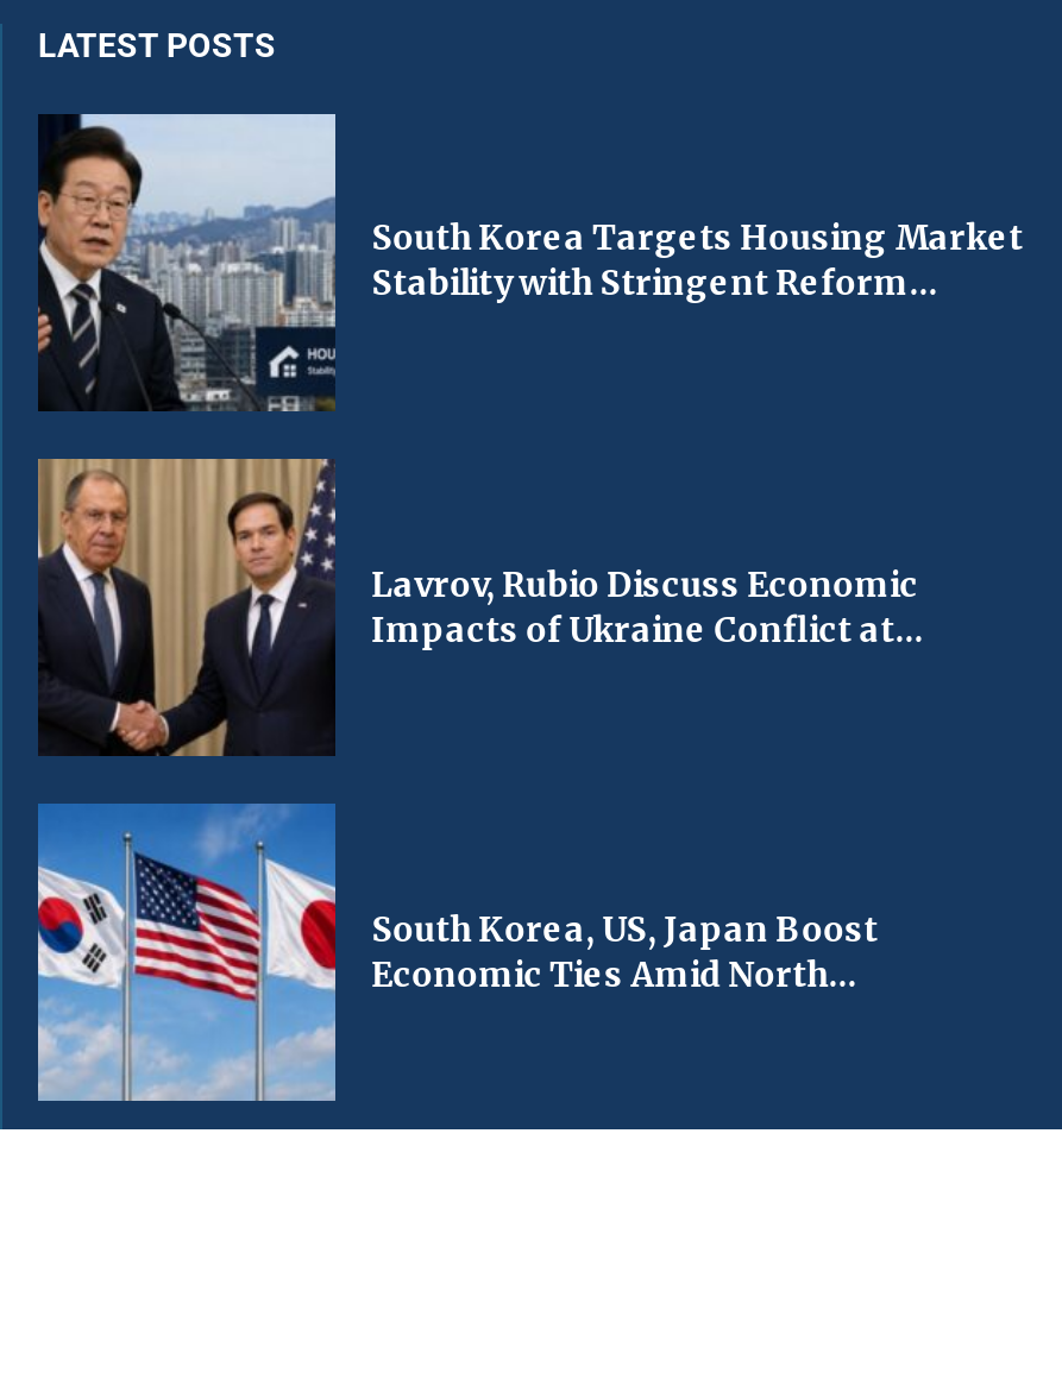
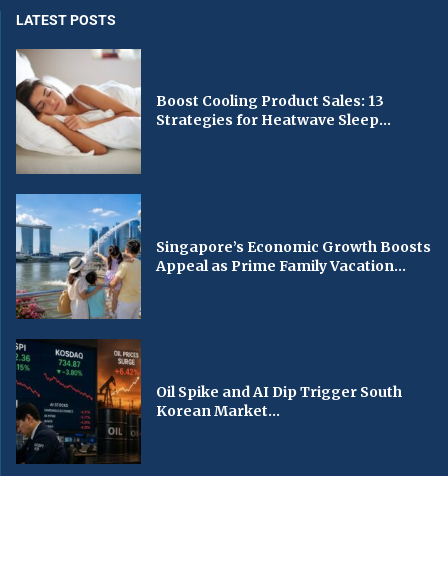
- [image]
- South Korea Targets Housing Market
- Stability with Stringent Reform...
+ [image]
+ Boost Cooling Product Sales: 13
+ Strategies for Heatwave Sleep...

- [image]
- Lavrov, Rubio Discuss Economic
- Impacts of Ukraine Conflict at...
+ [image]
+ Singapore’s Economic Growth Boosts
+ Appeal as Prime Family Vacation...

- [image]
- South Korea, US, Japan Boost
- Economic Ties Amid North...
+ [image]
+ Oil Spike and AI Dip Trigger South
+ Korean Market...
